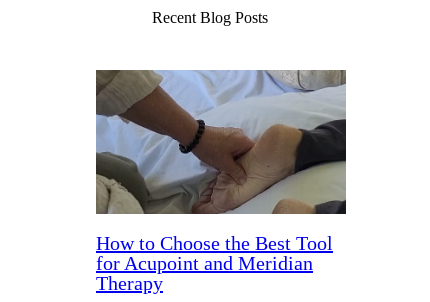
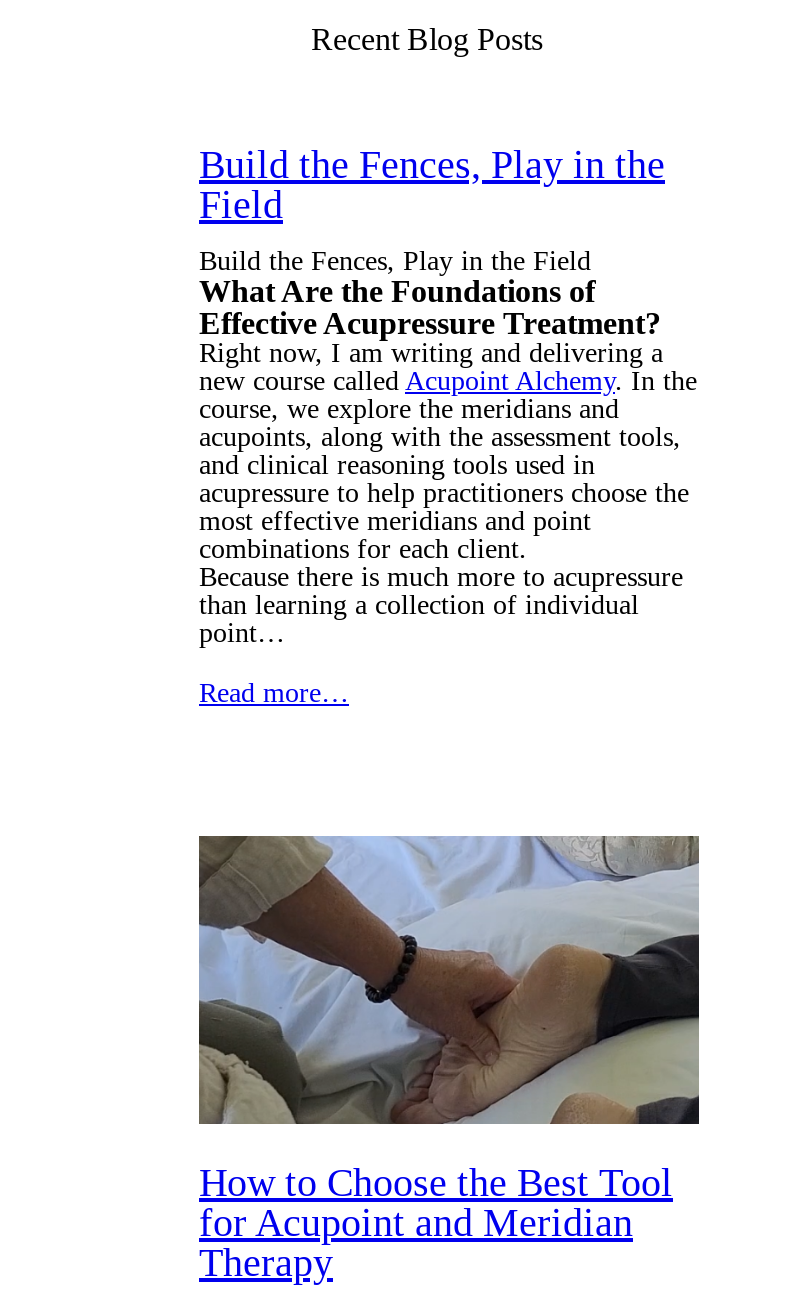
+ Build the Fences, Play in the
+ Field
+ Build the Fences, Play in the Field
+ What Are the Foundations of
+ Effective Acupressure Treatment?
+ Right now, I am writing and delivering a
+ new course called Acupoint Alchemy. In the
+ course, we explore the meridians and
+ acupoints, along with the assessment tools,
+ and clinical reasoning tools used in
+ acupressure to help practitioners choose the
+ most effective meridians and point
+ combinations for each client.
+ Because there is much more to acupressure
+ than learning a collection of individual
+ point…
+ Read more…
